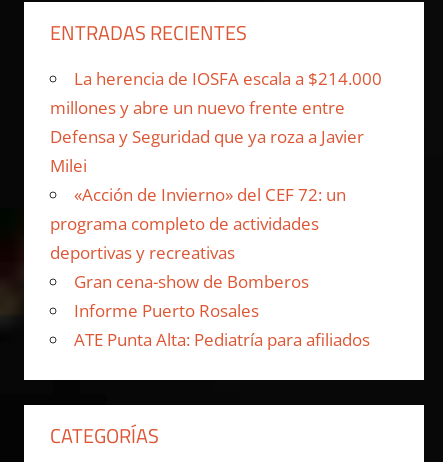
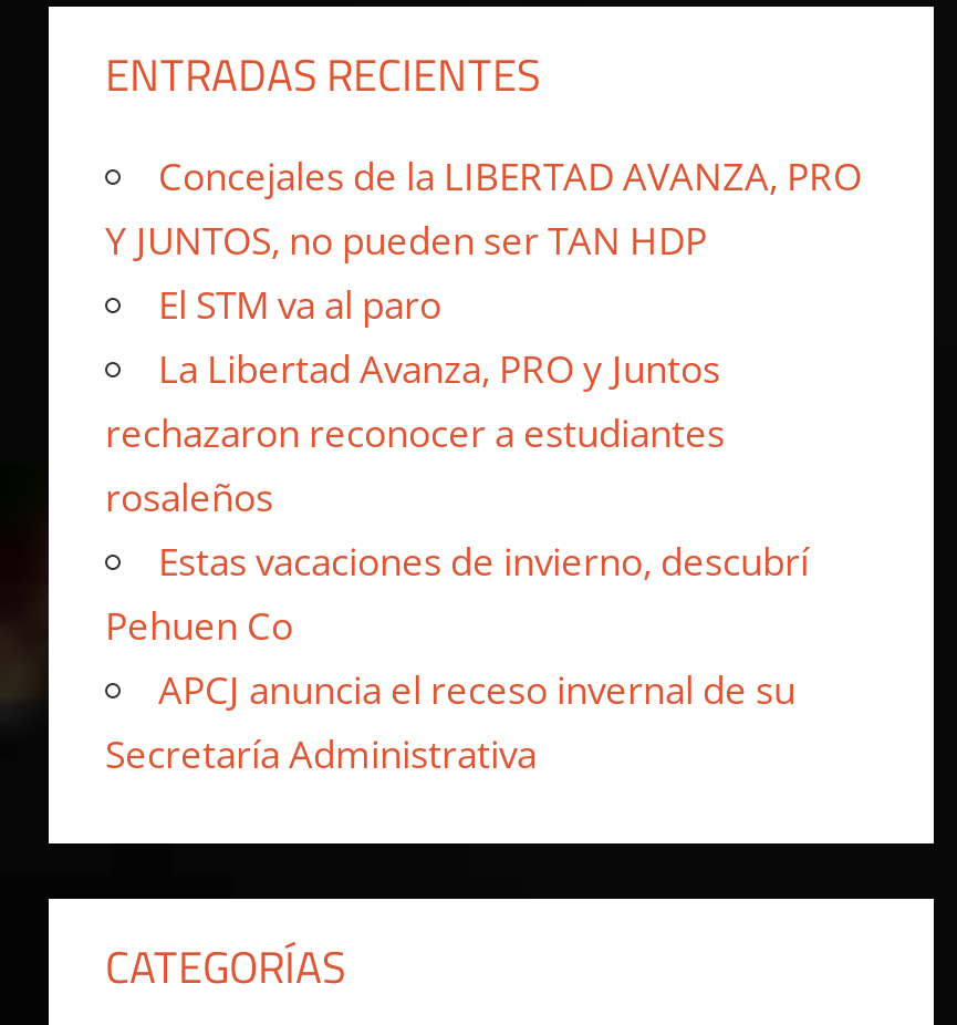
- La herencia de IOSFA escala a $214.000
- millones y abre un nuevo frente entre
- Defensa y Seguridad que ya roza a Javier
- Milei
- «Acción de Invierno» del CEF 72: un
- programa completo de actividades
- deportivas y recreativas
- Gran cena-show de Bomberos
- Informe Puerto Rosales
- ATE Punta Alta: Pediatría para afiliados
+ Concejales de la LIBERTAD AVANZA, PRO
+ Y JUNTOS, no pueden ser TAN HDP
+ El STM va al paro
+ La Libertad Avanza, PRO y Juntos
+ rechazaron reconocer a estudiantes
+ rosaleños
+ Estas vacaciones de invierno, descubrí
+ Pehuen Co
+ APCJ anuncia el receso invernal de su
+ Secretaría Administrativa
